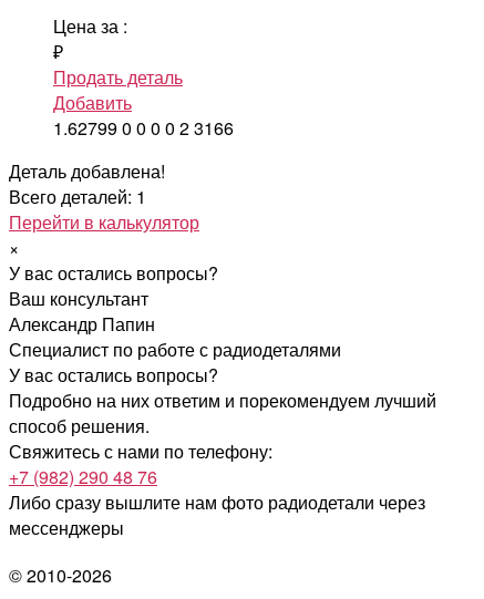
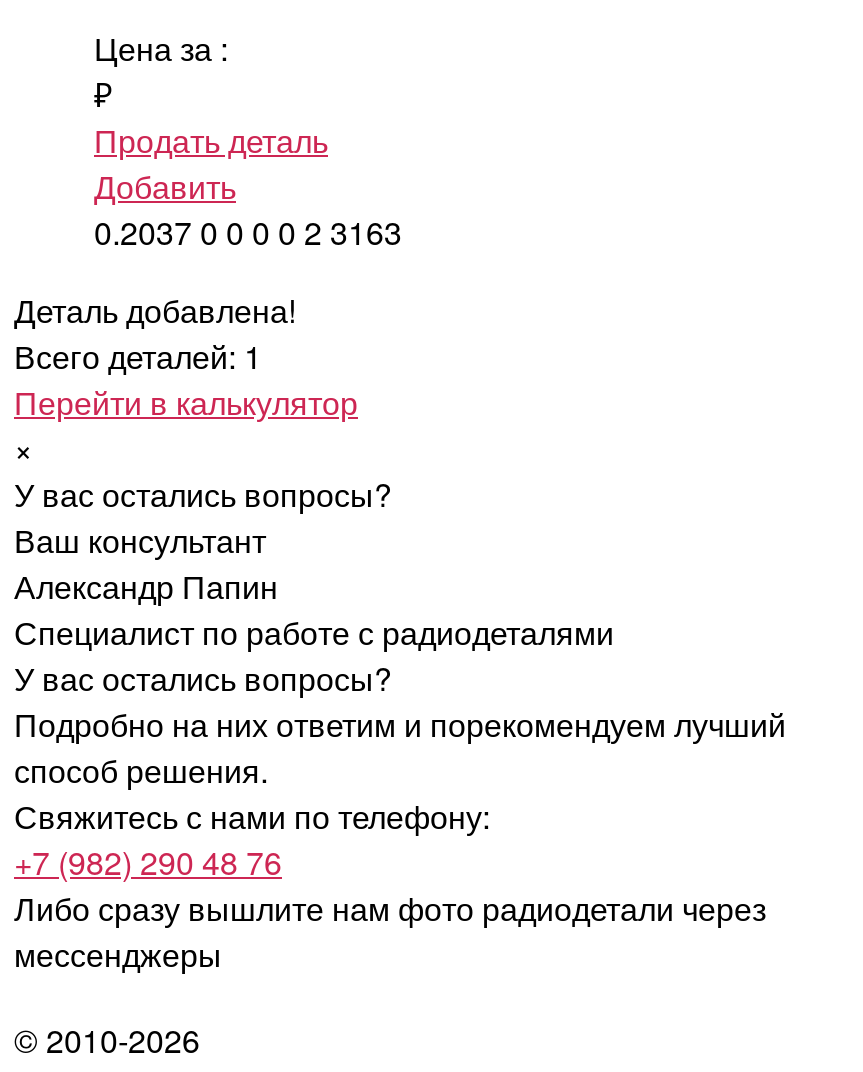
- 1.62799 0 0 0 0 2 3166
+ 0.2037 0 0 0 0 2 3163
